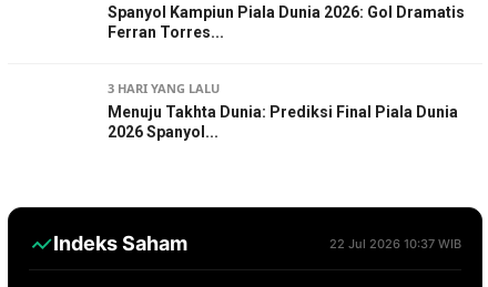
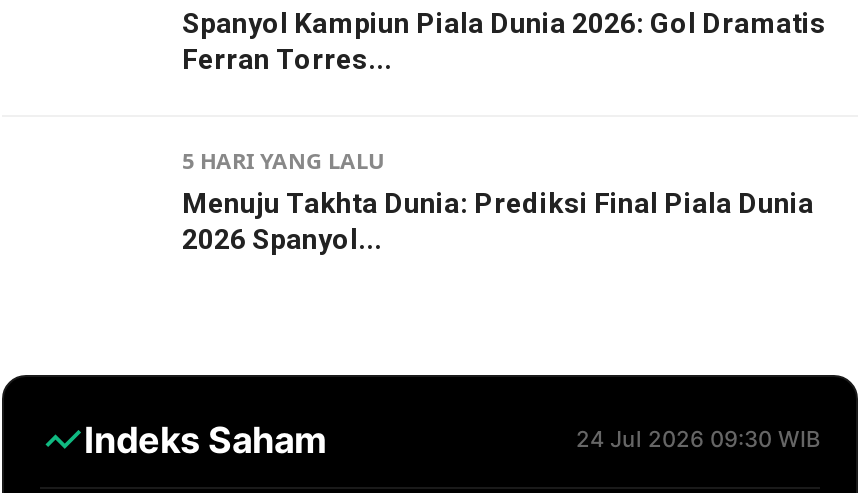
- 3 HARI YANG LALU
+ 5 HARI YANG LALU

- 22 Jul 2026 10:37 WIB
+ 24 Jul 2026 09:30 WIB
